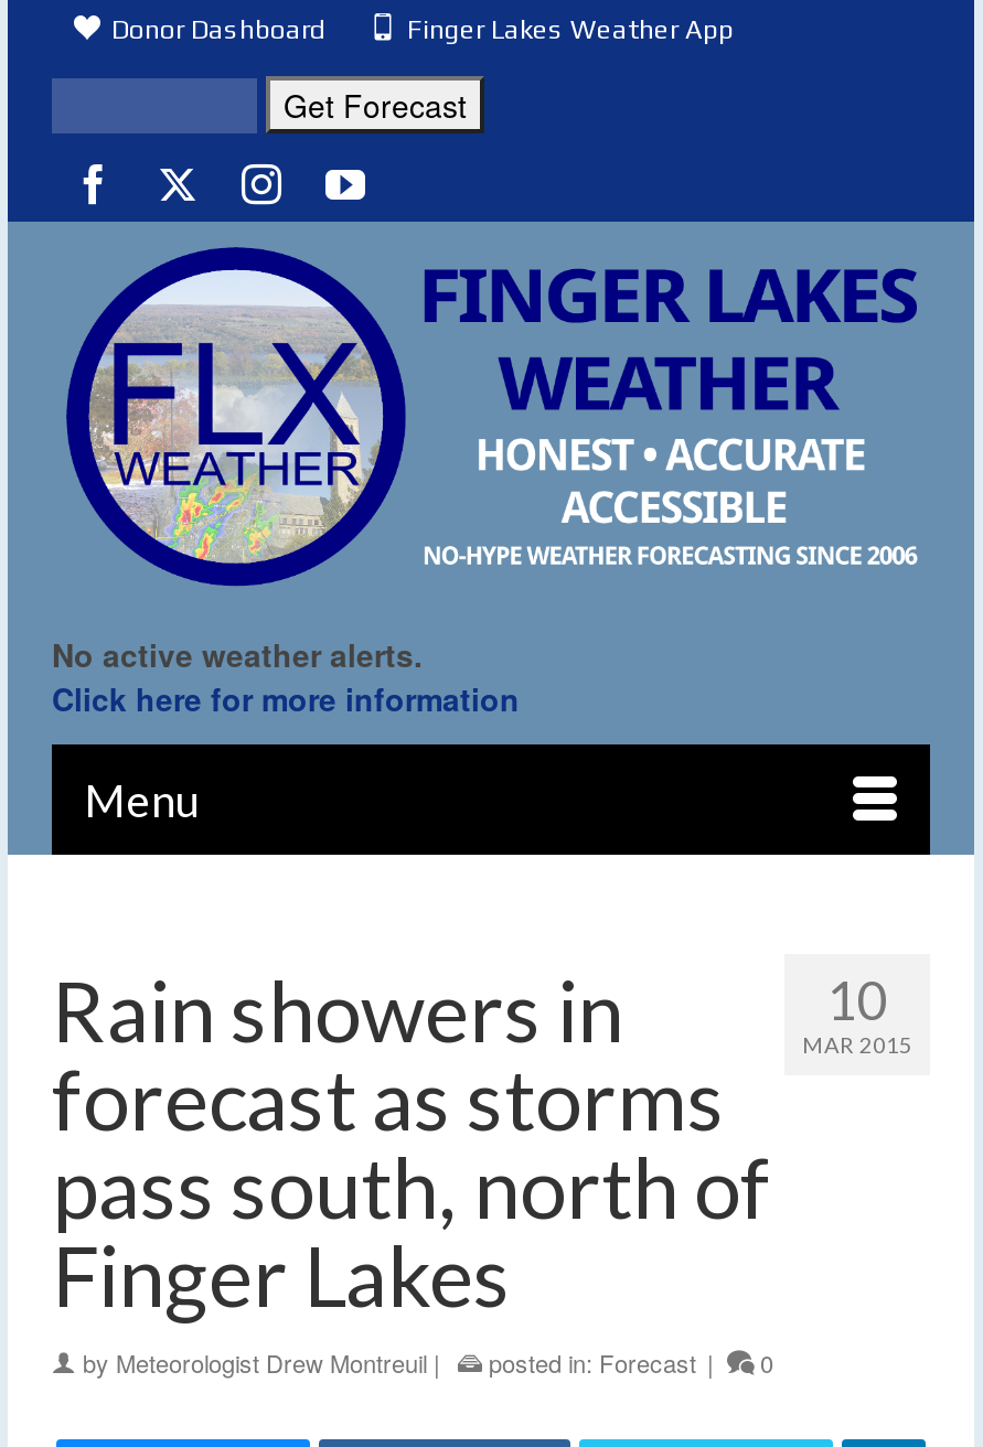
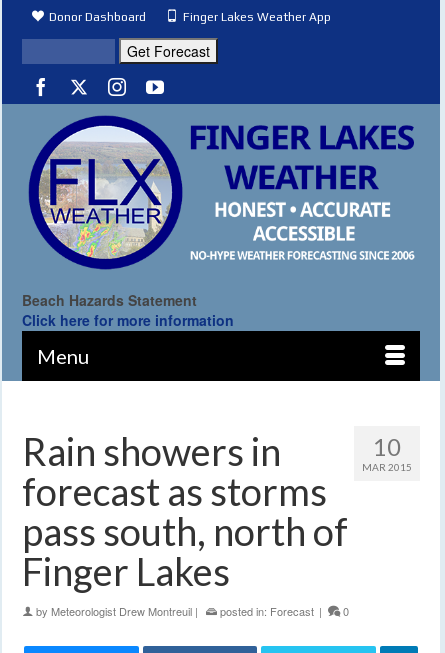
- No active weather alerts.
+ Beach Hazards Statement
